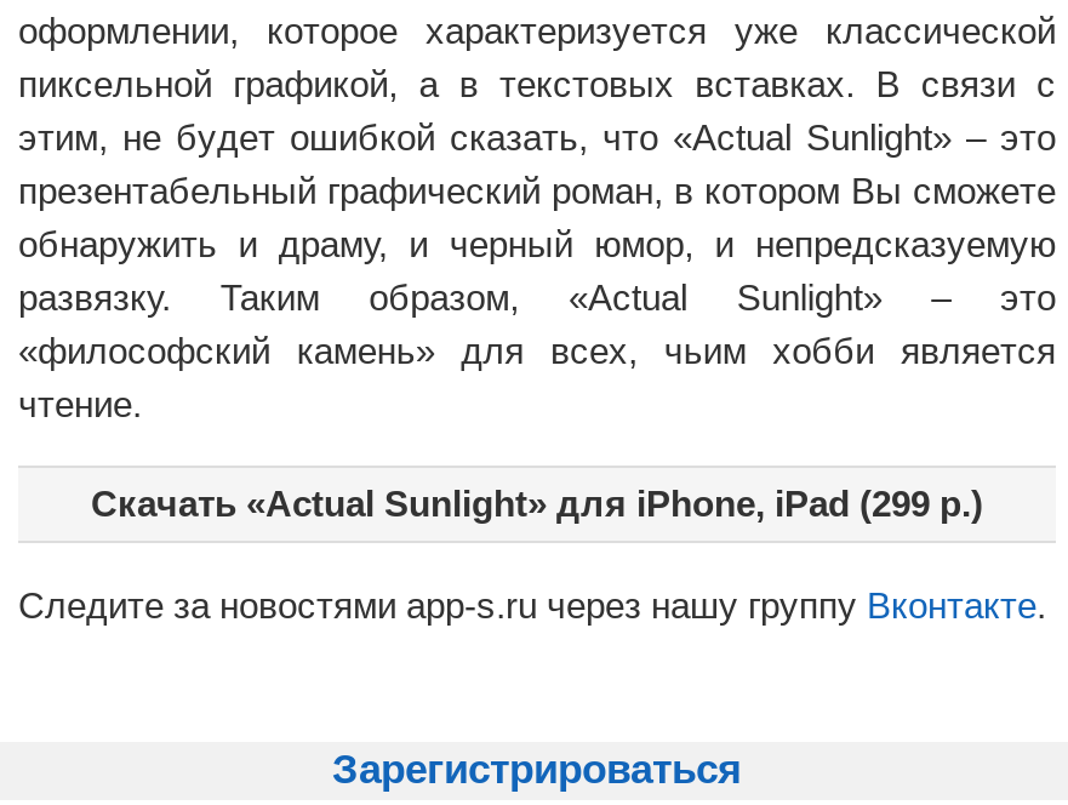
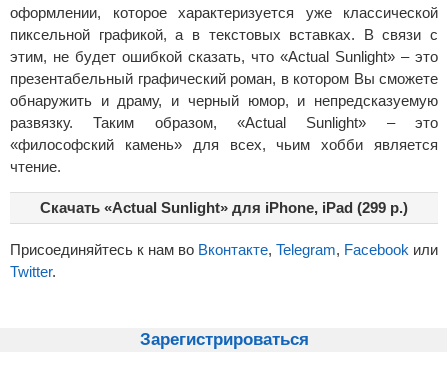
- Следите за новостями app-s.ru через нашу группу Вконтакте.
+ Присоединяйтесь к нам во Вконтакте, Telegram, Facebook или
+ Twitter.
